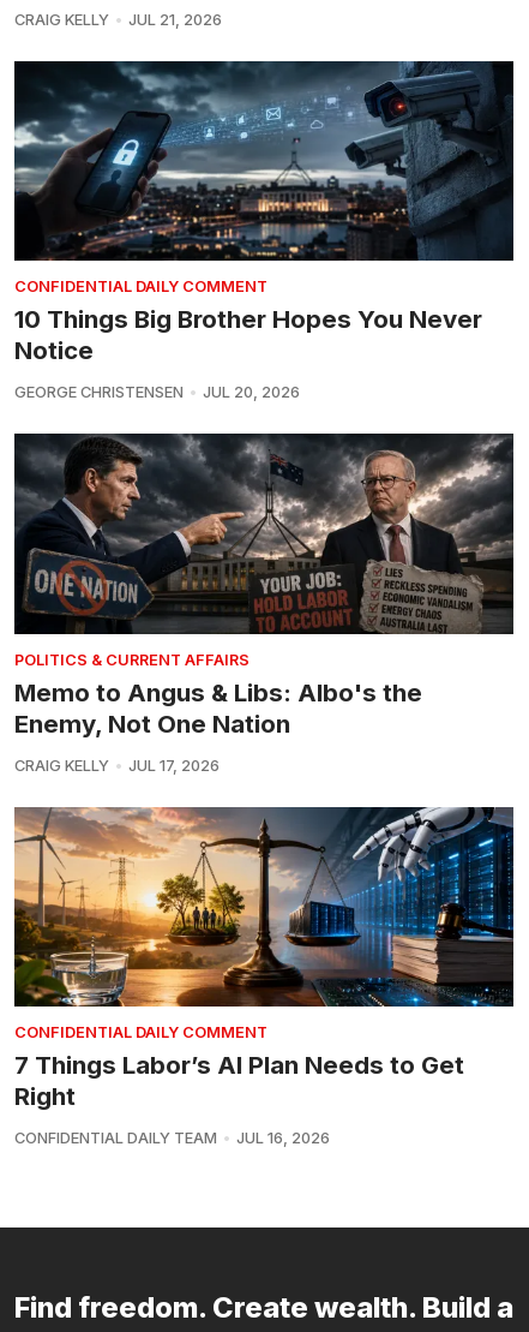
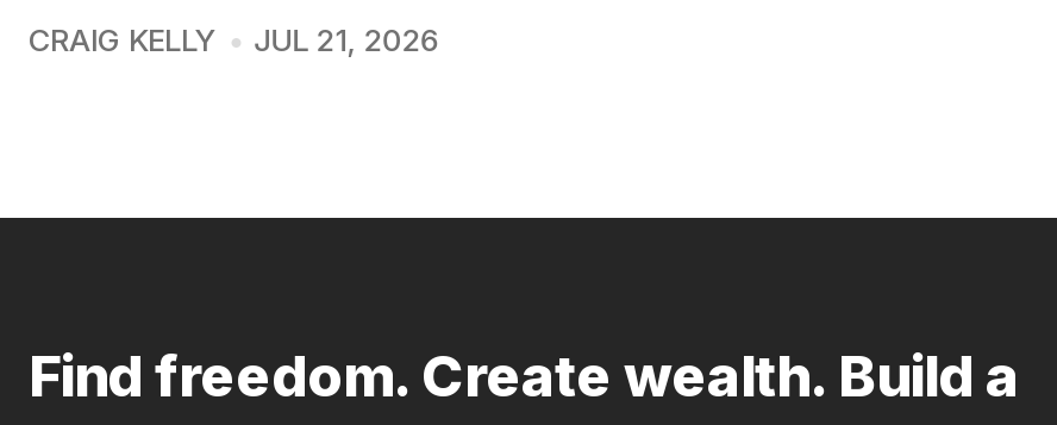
- [image]
- CONFIDENTIAL DAILY COMMENT
- 10 Things Big Brother Hopes You Never
- Notice
- GEORGE CHRISTENSEN
- JUL 20, 2026

- [image]
- POLITICS & CURRENT AFFAIRS
- Memo to Angus & Libs: Albo's the
- Enemy, Not One Nation
- CRAIG KELLY
- JUL 17, 2026

- [image]
- CONFIDENTIAL DAILY COMMENT
- 7 Things Labor’s AI Plan Needs to Get
- Right
- CONFIDENTIAL DAILY TEAM
- JUL 16, 2026
